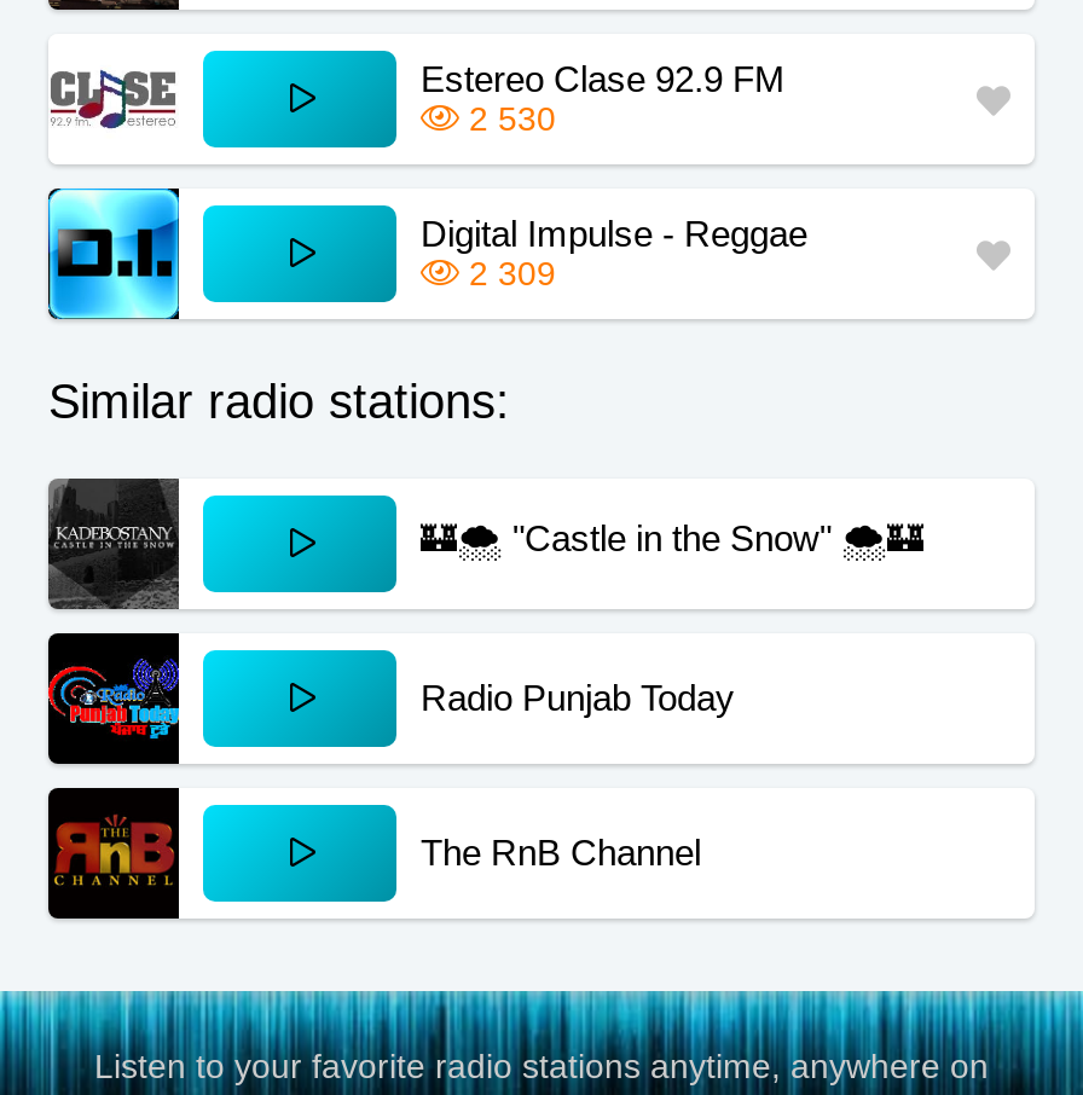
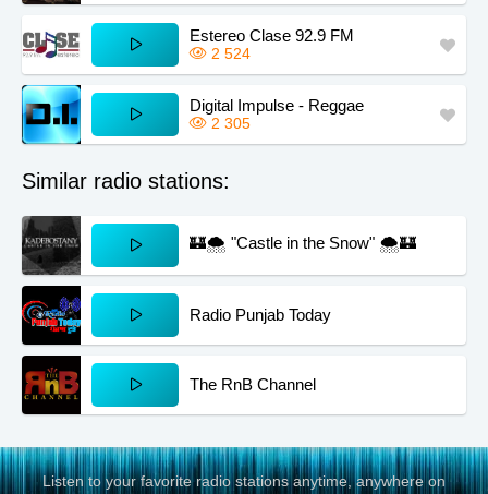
- 2 530
+ 2 524

- 2 309
+ 2 305
